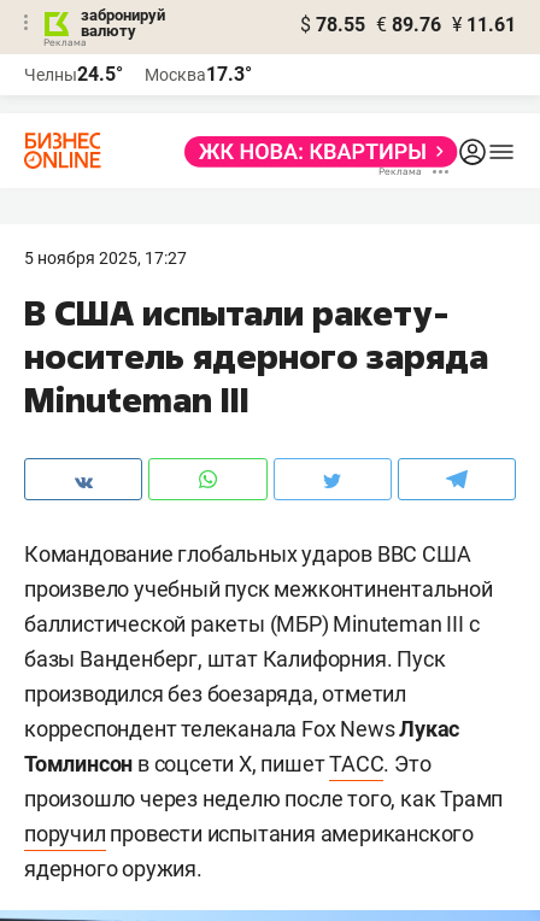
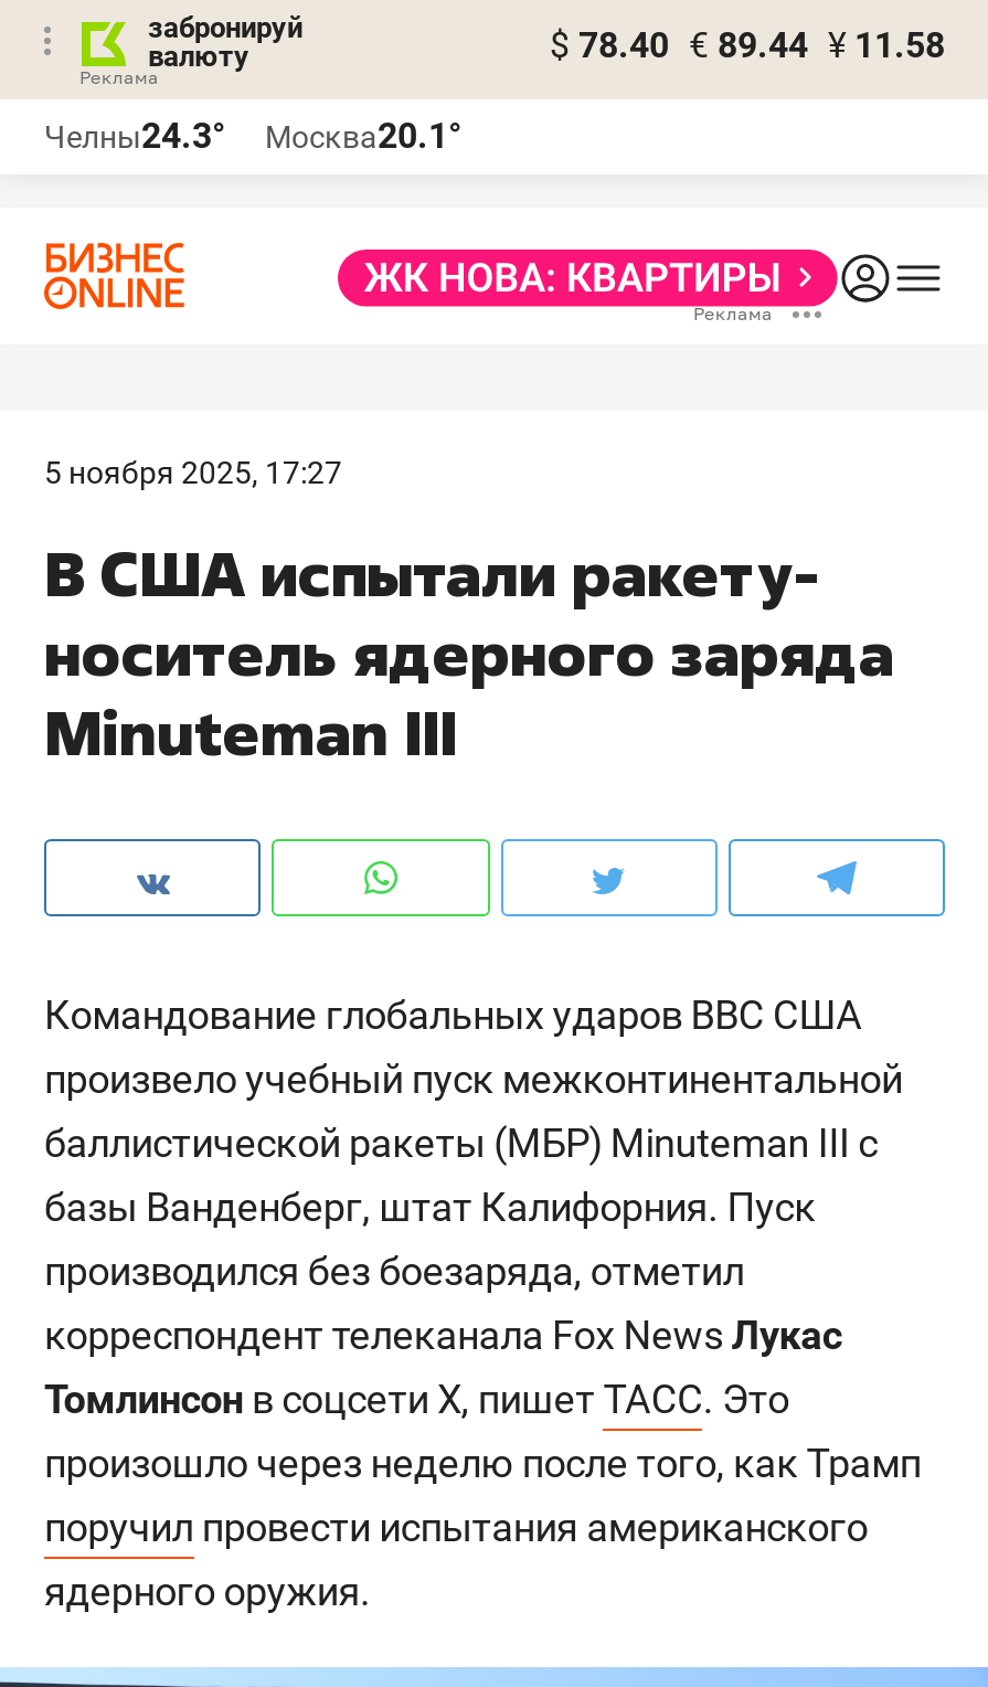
- $ 78.55 € 89.76 ¥ 11.61
+ $ 78.40 € 89.44 ¥ 11.58

- Челны24.5°
+ Челны24.3°

- Москва17.3°
+ Москва20.1°
